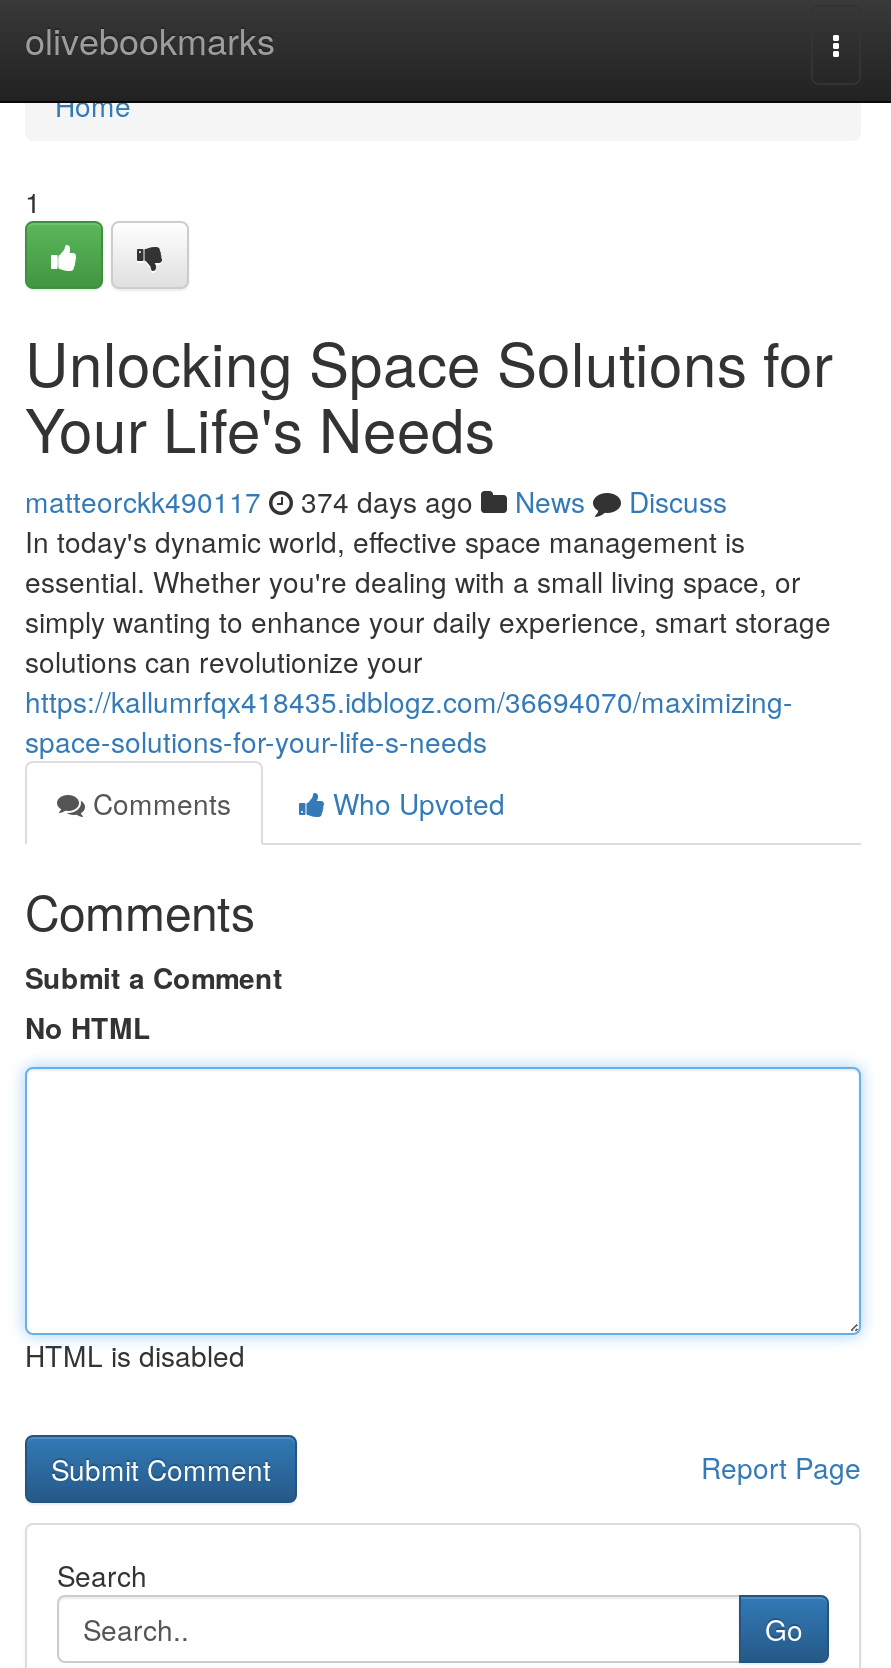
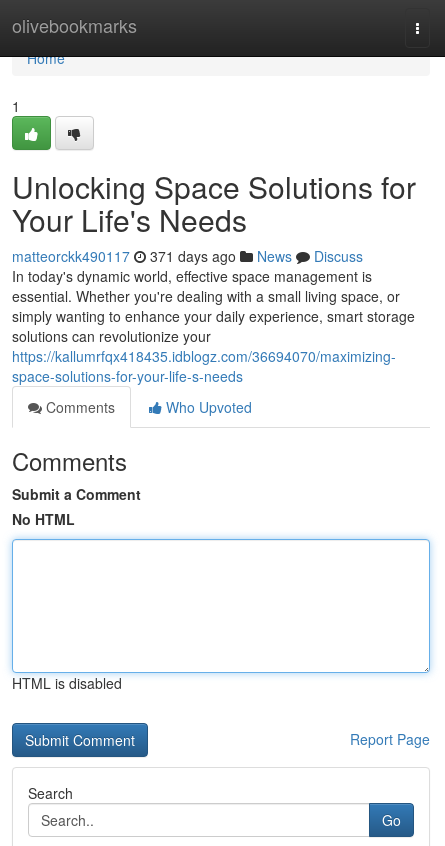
- matteorckk490117 374 days ago News Discuss
+ matteorckk490117 371 days ago News Discuss
